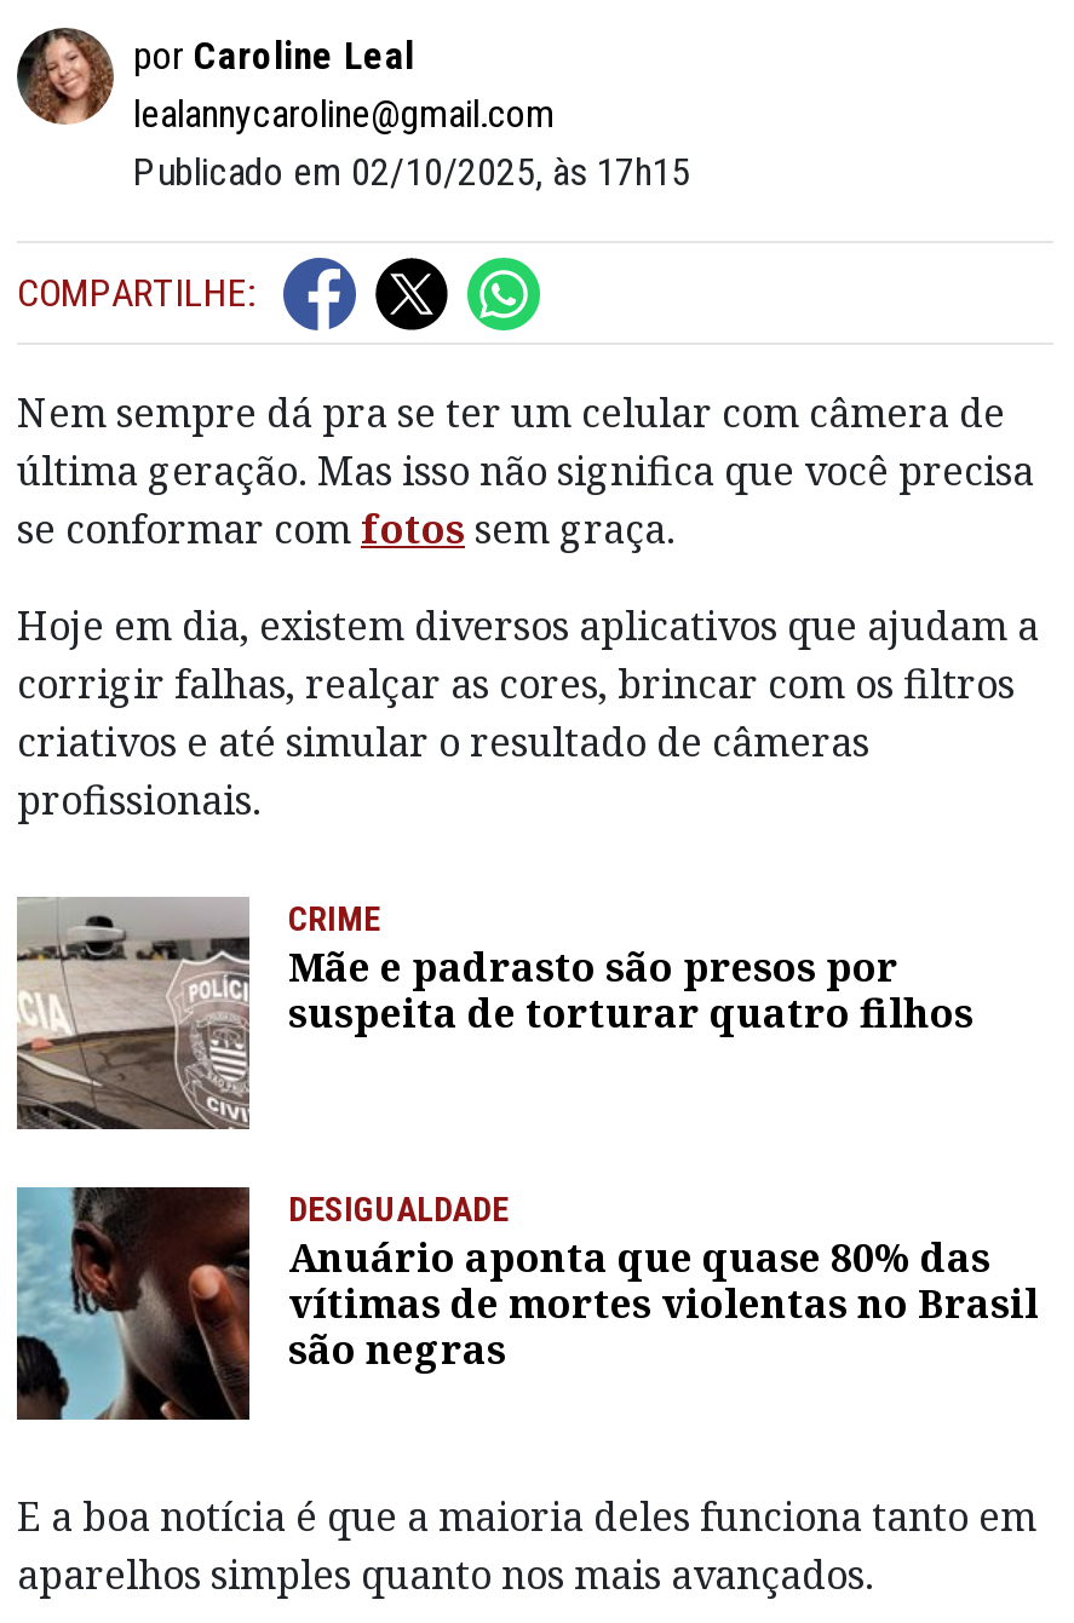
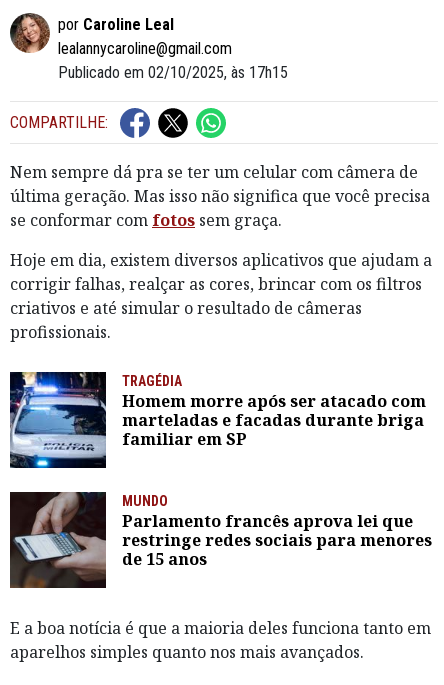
- [image]
- CRIME
- Mãe e padrasto são presos por
- suspeita de torturar quatro filhos
+ [image]
+ TRAGÉDIA
+ Homem morre após ser atacado com
+ marteladas e facadas durante briga
+ familiar em SP

- [image]
- DESIGUALDADE
- Anuário aponta que quase 80% das
- vítimas de mortes violentas no Brasil
- são negras
+ [image]
+ MUNDO
+ Parlamento francês aprova lei que
+ restringe redes sociais para menores
+ de 15 anos
